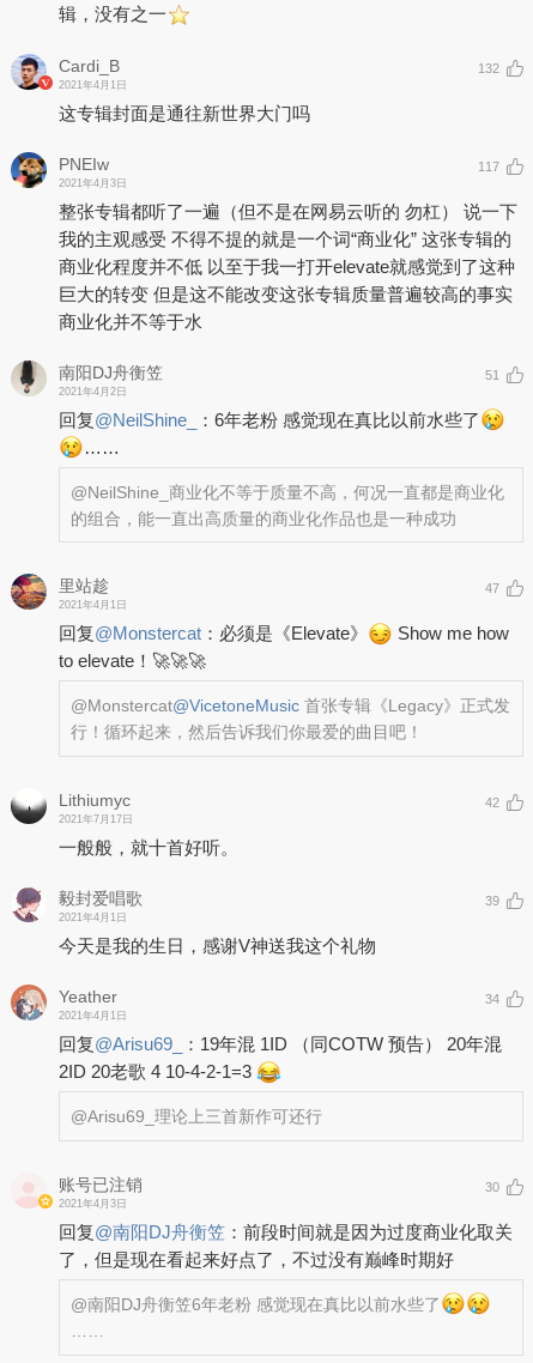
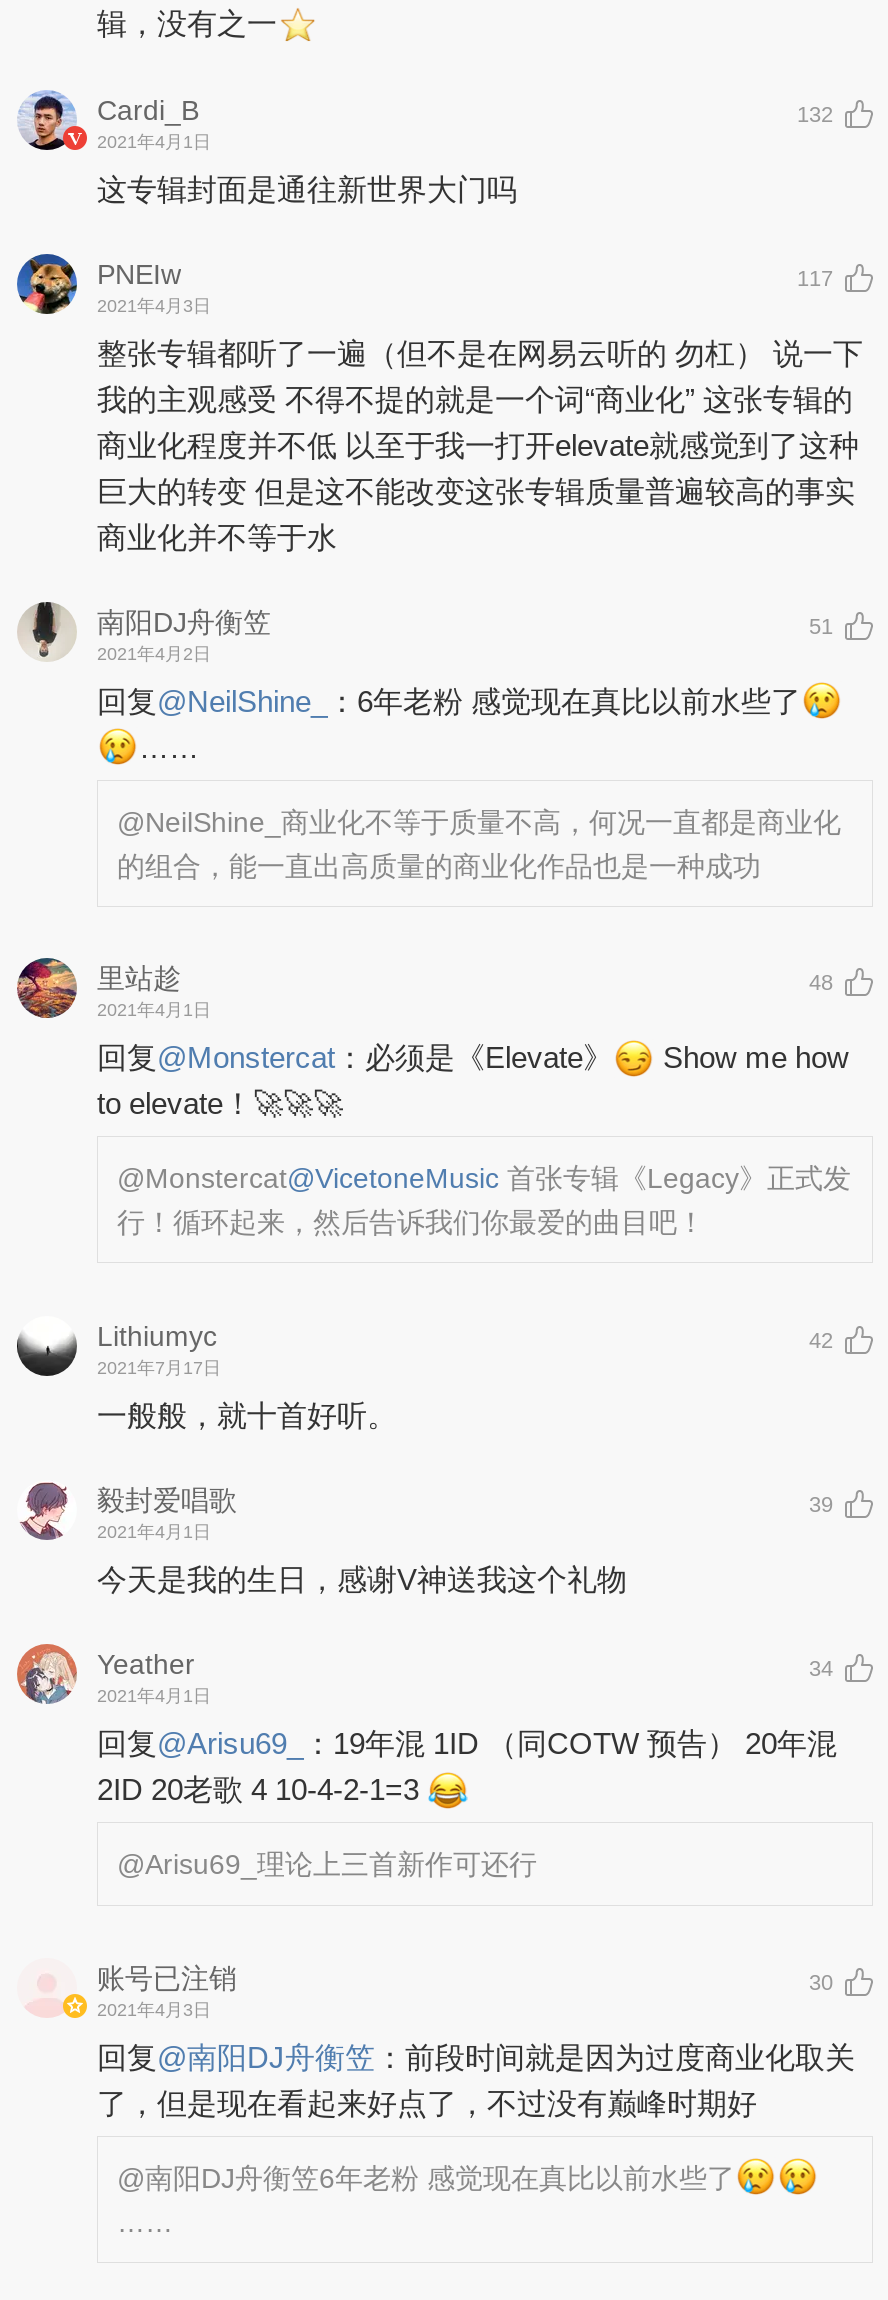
- 47
+ 48
